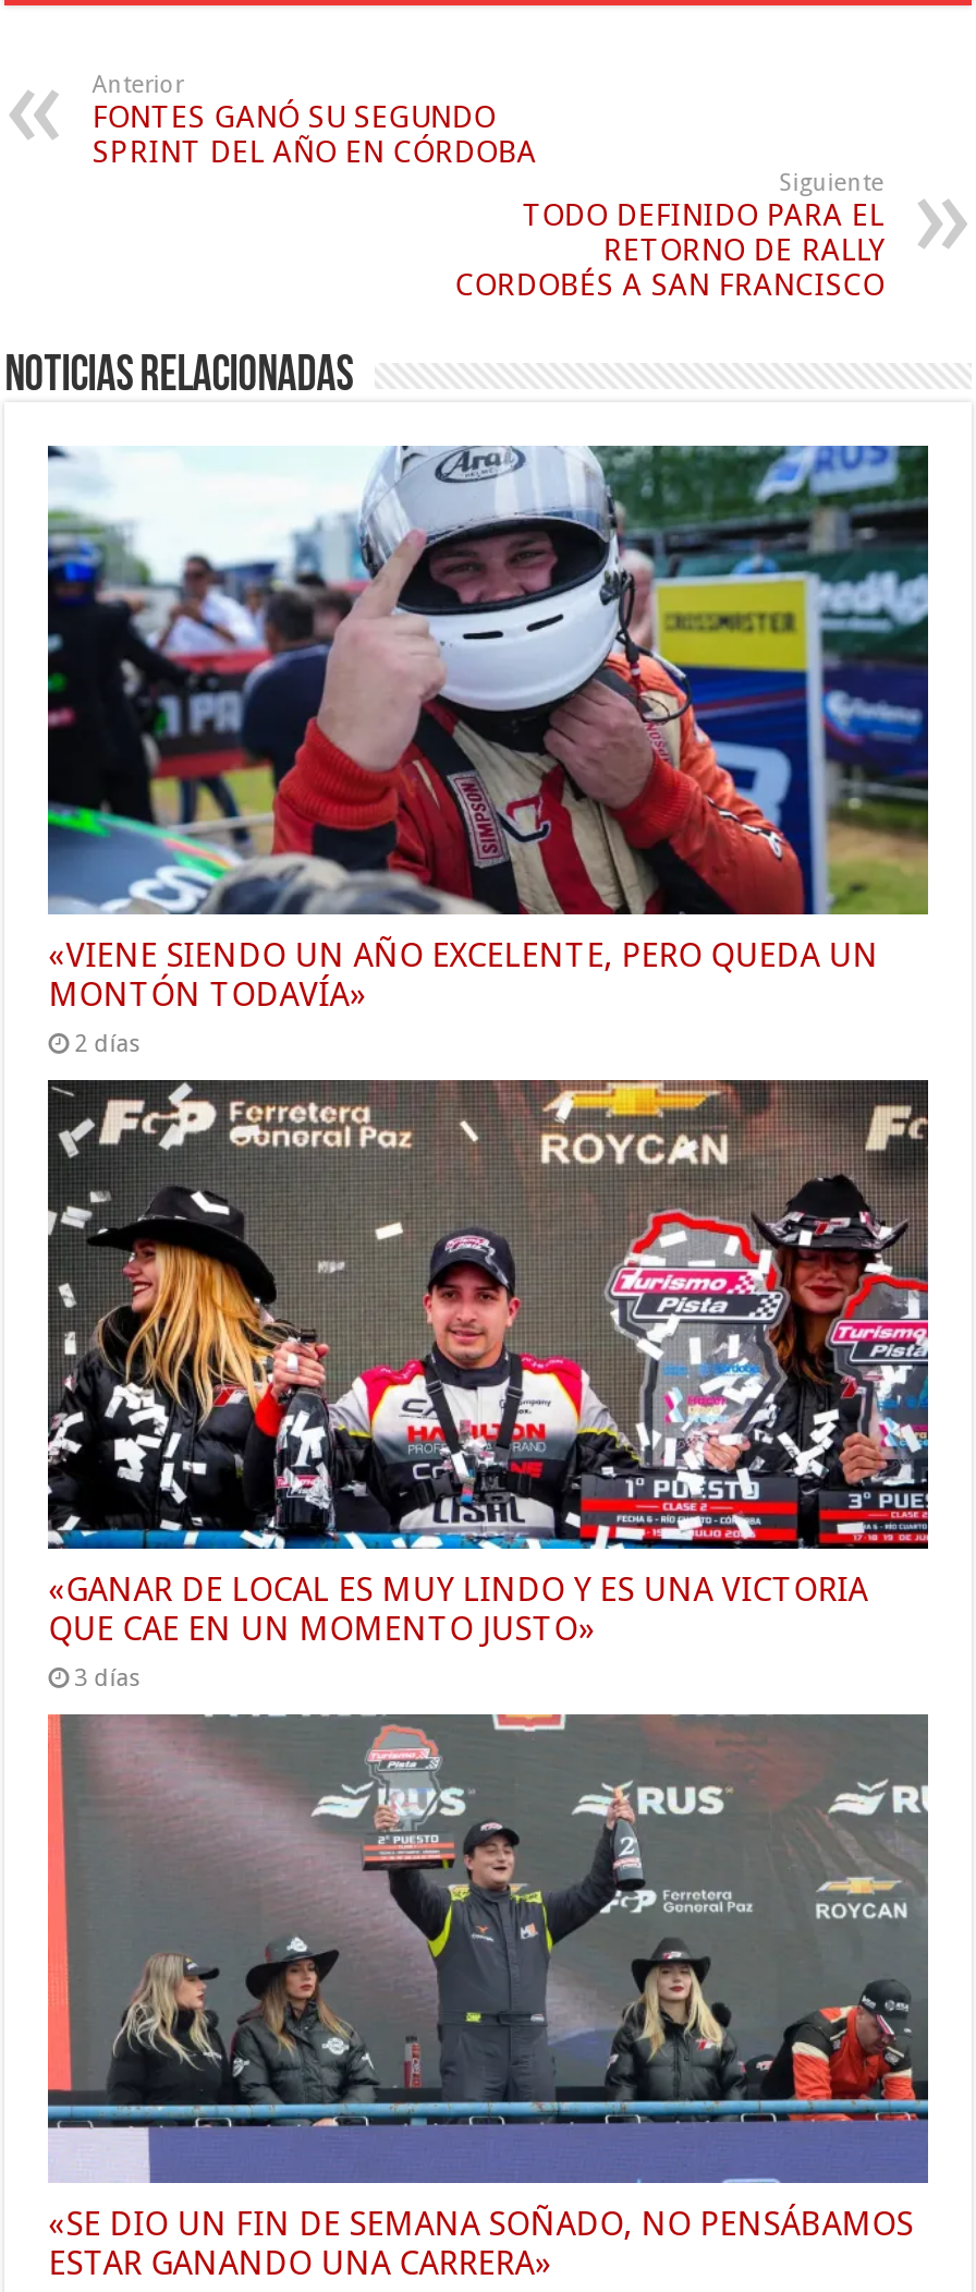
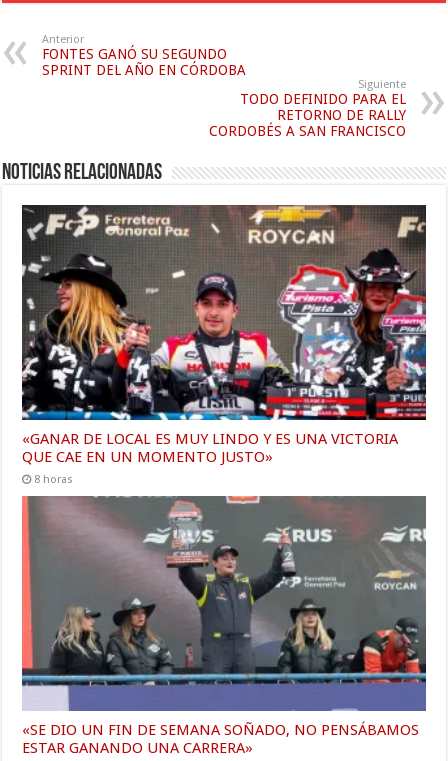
- [image]
- «VIENE SIENDO UN AÑO EXCELENTE, PERO QUEDA UN
- MONTÓN TODAVÍA»
- 2 días

- 3 días
+ 8 horas
